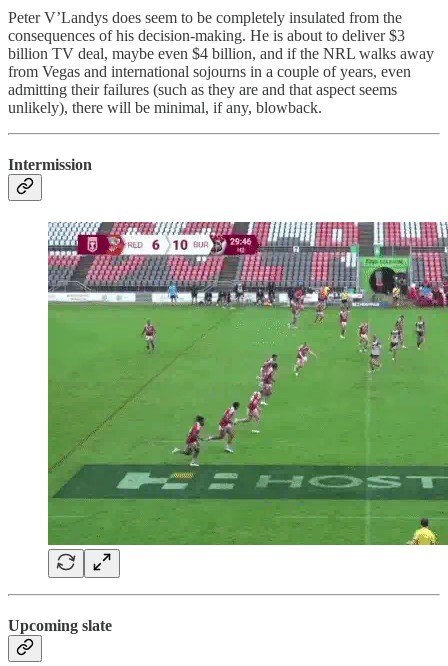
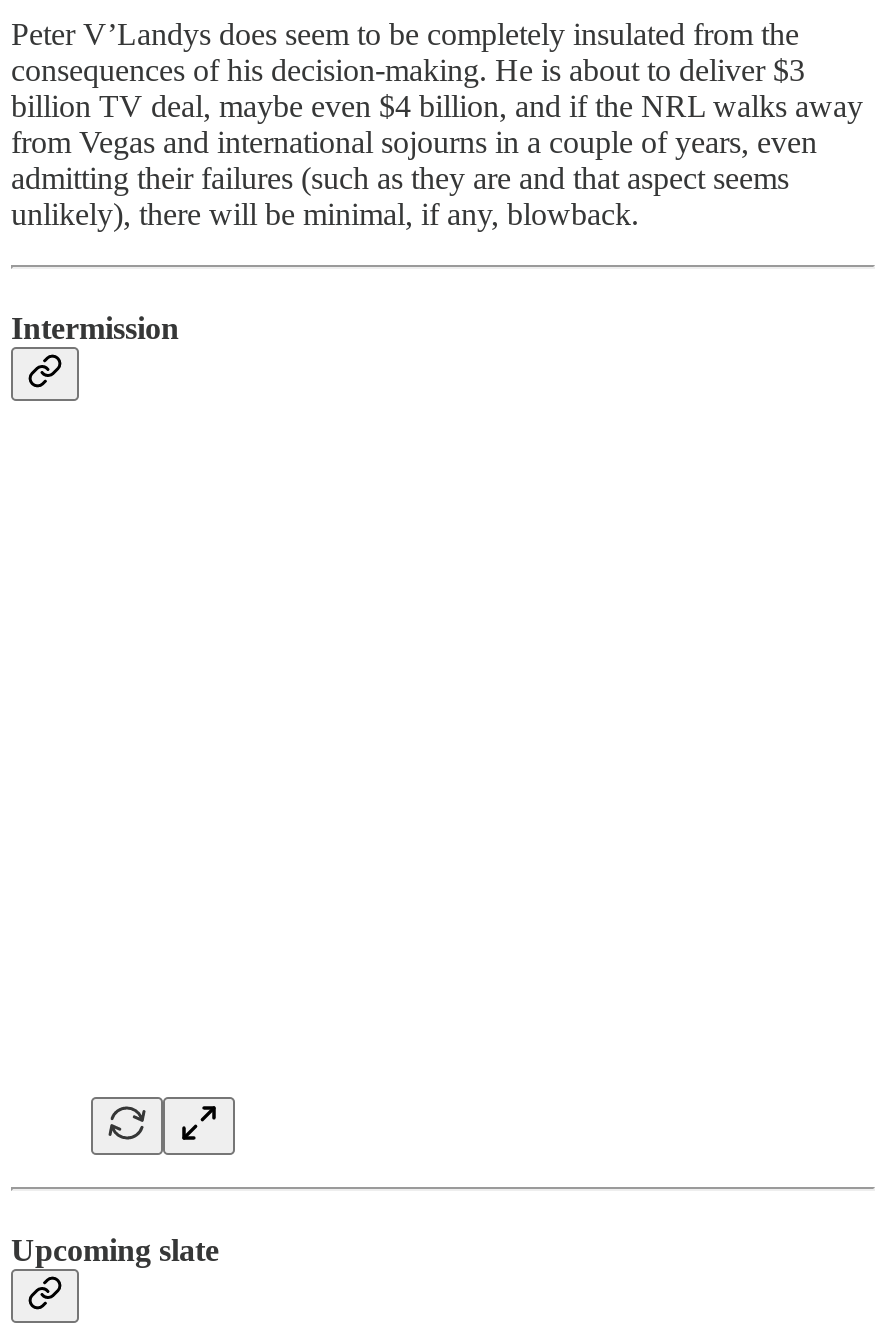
- [image]
